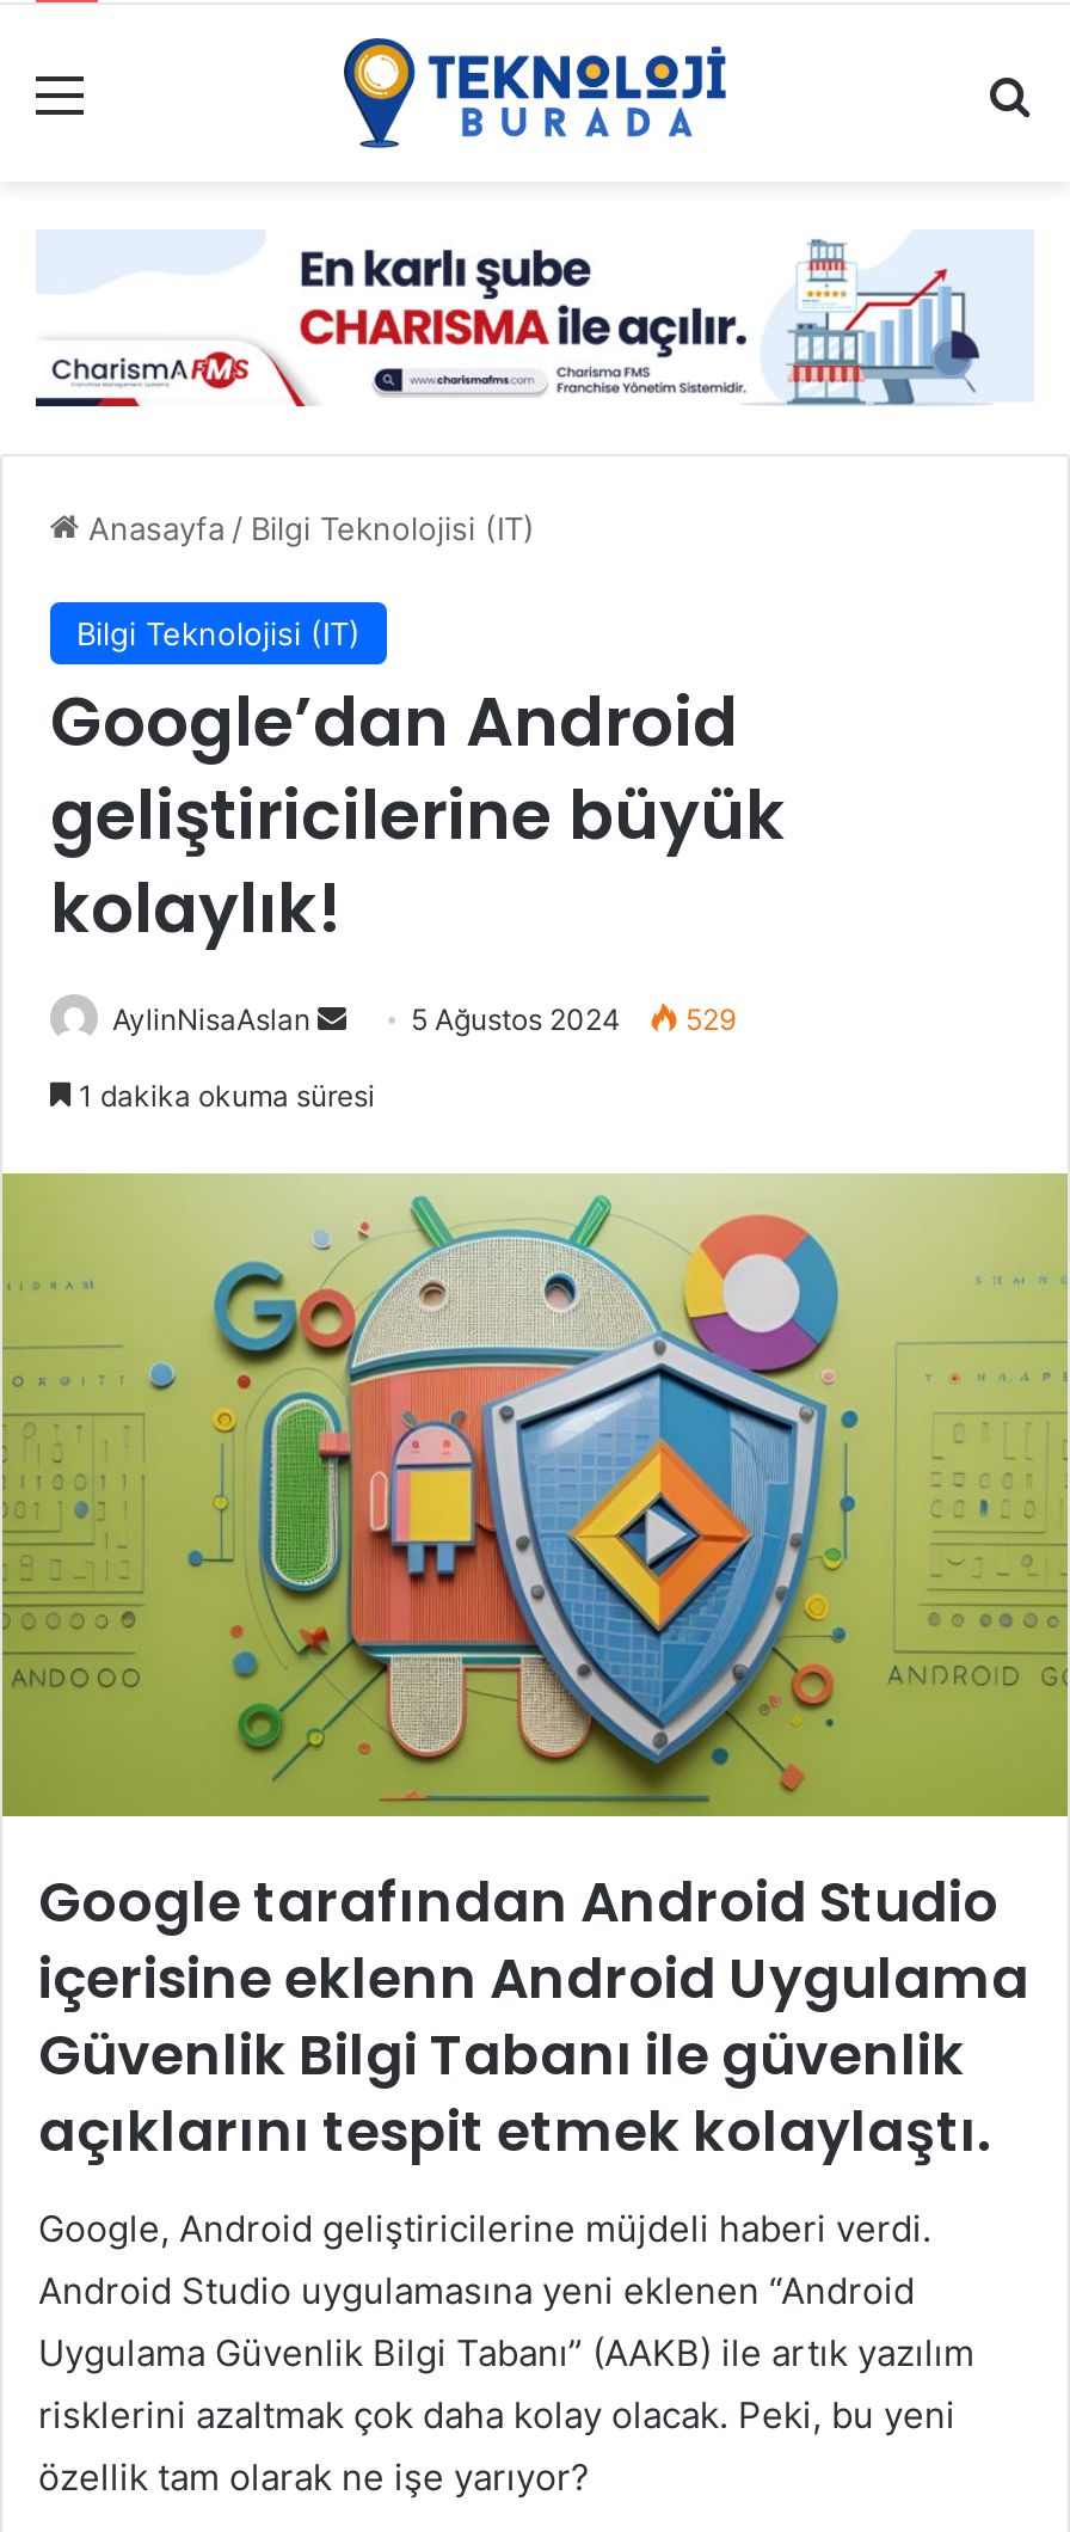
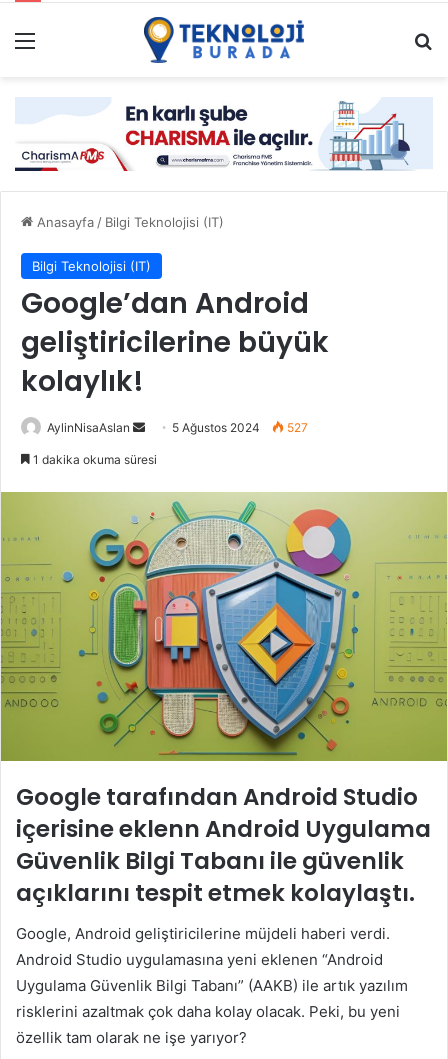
- 529
+ 527
